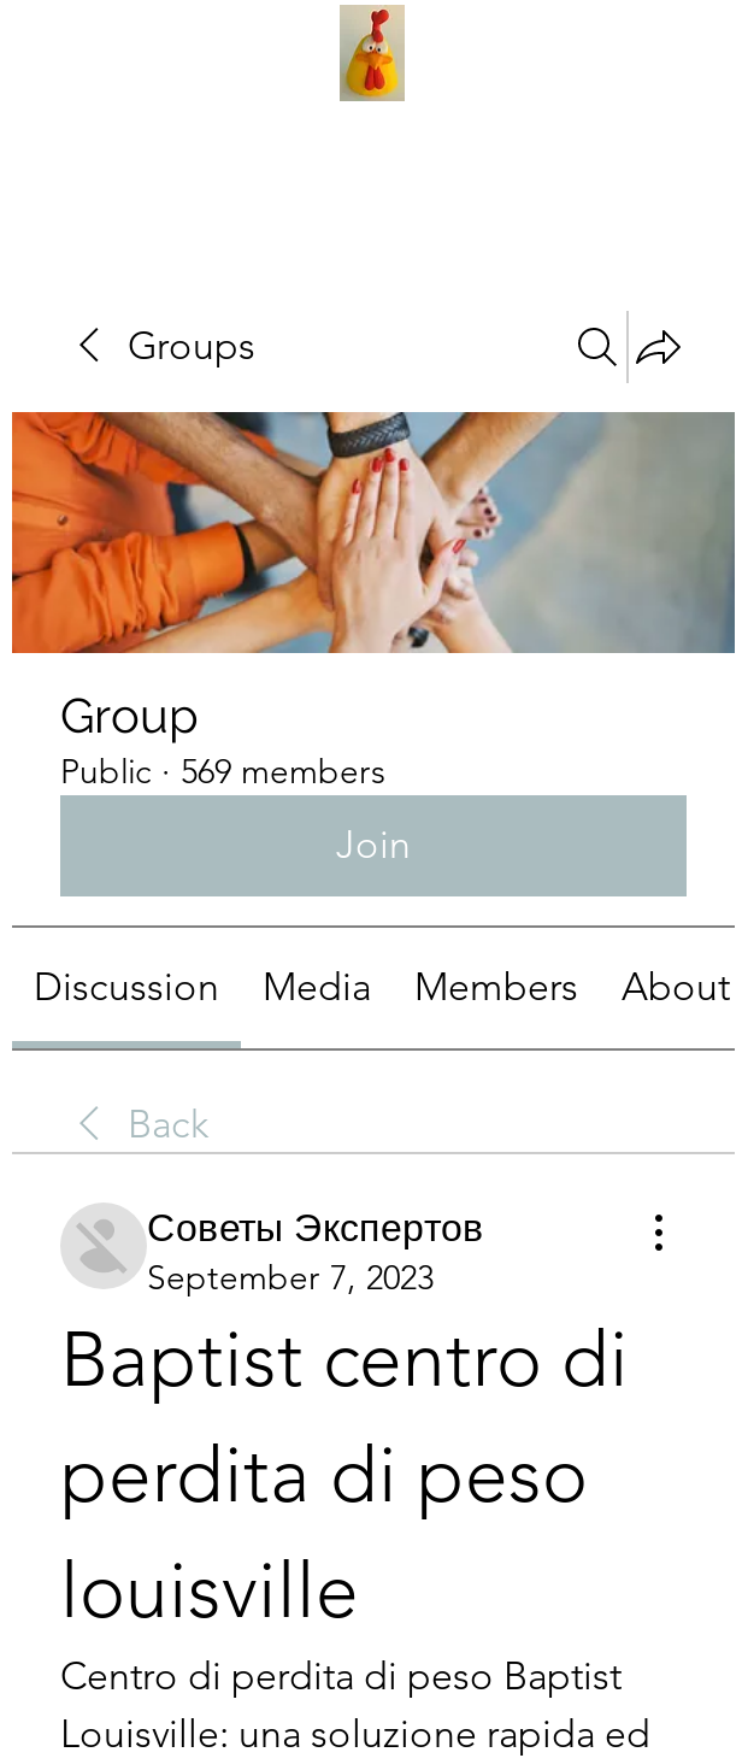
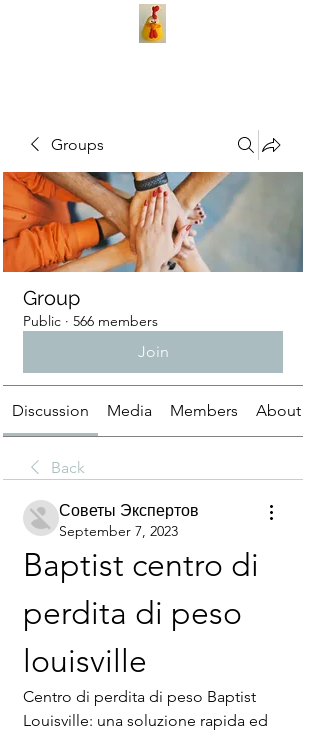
- Public · 569 members
+ Public · 566 members
